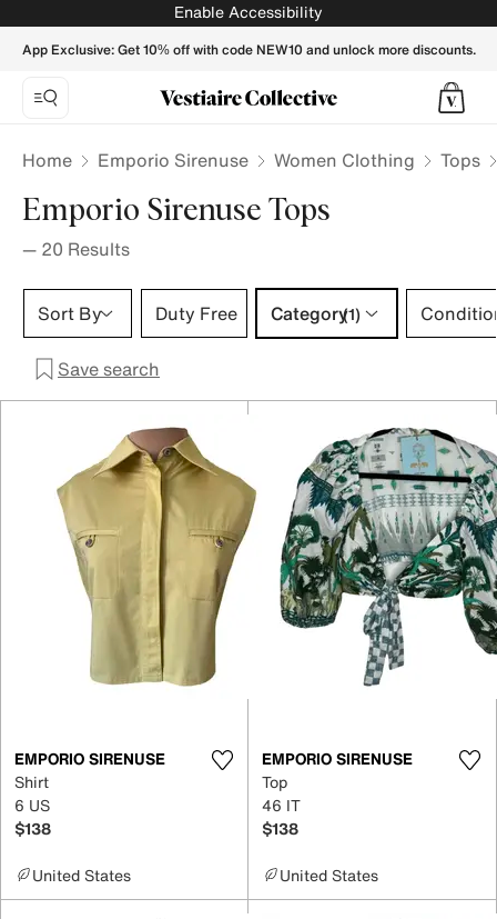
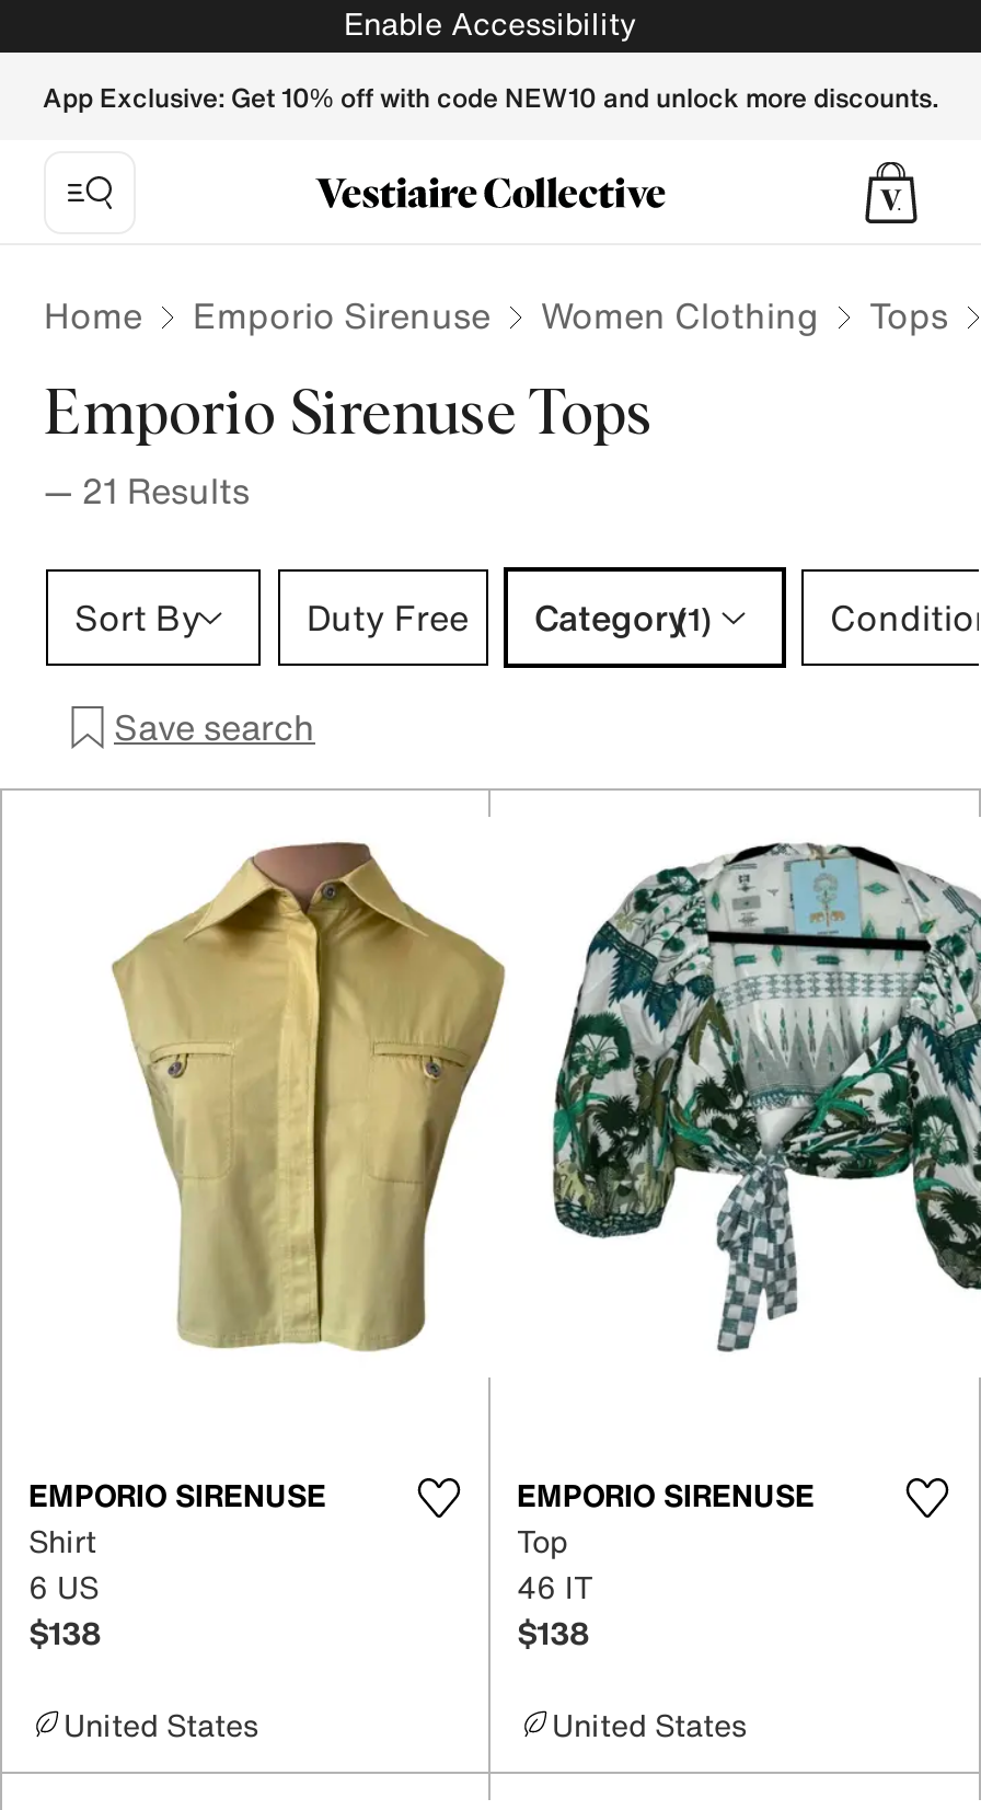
- — 20 Results
+ — 21 Results
